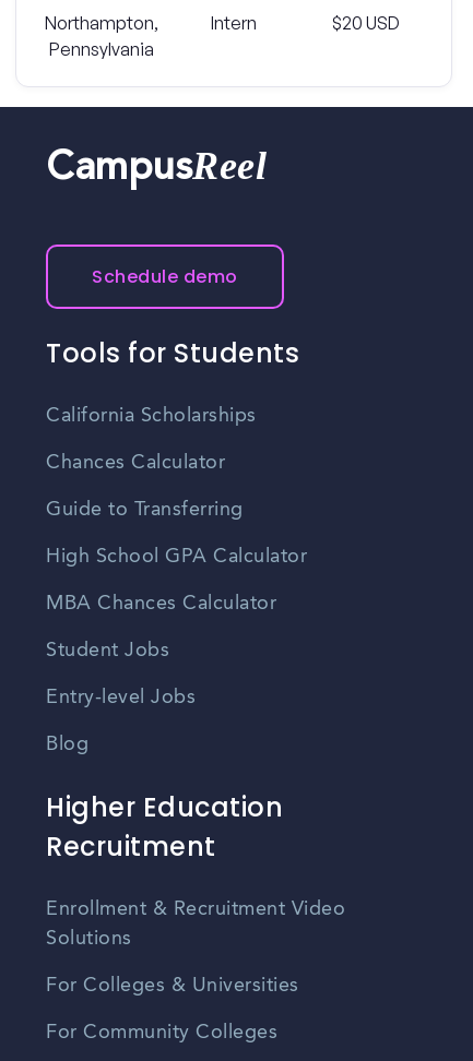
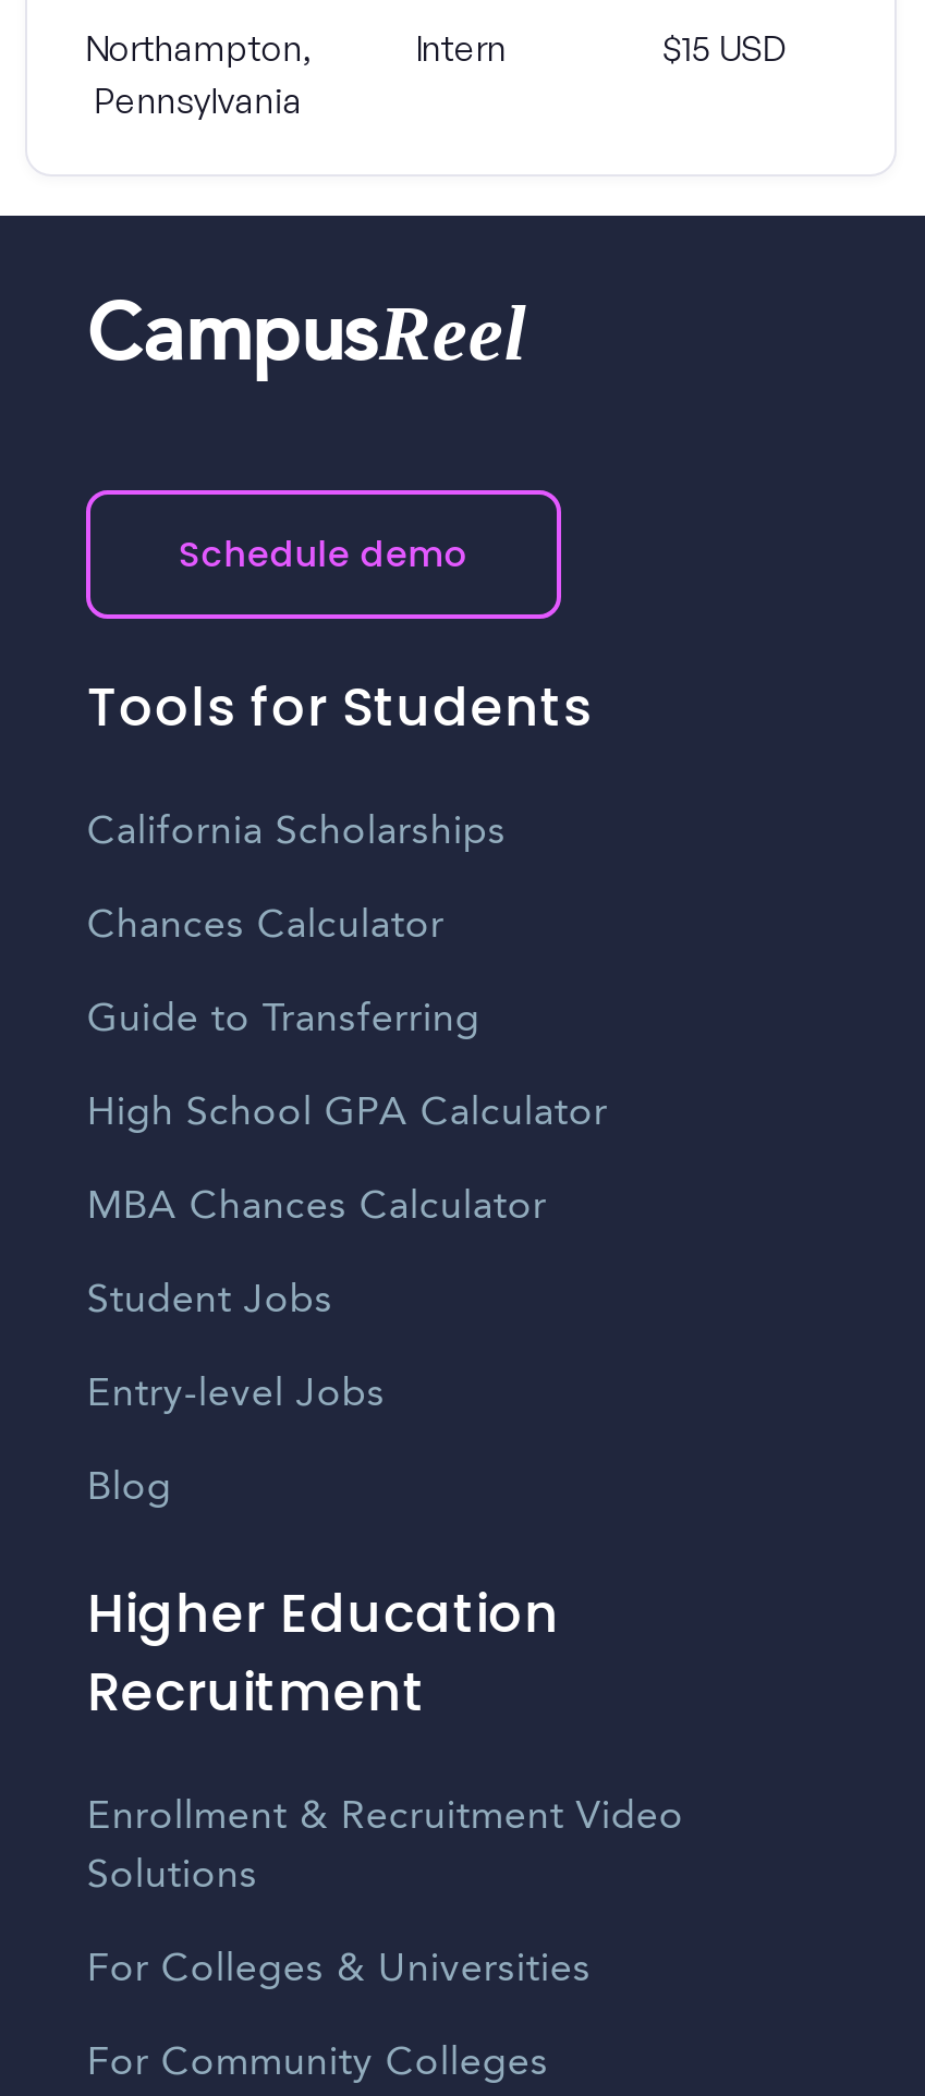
- $20 USD
+ $15 USD
